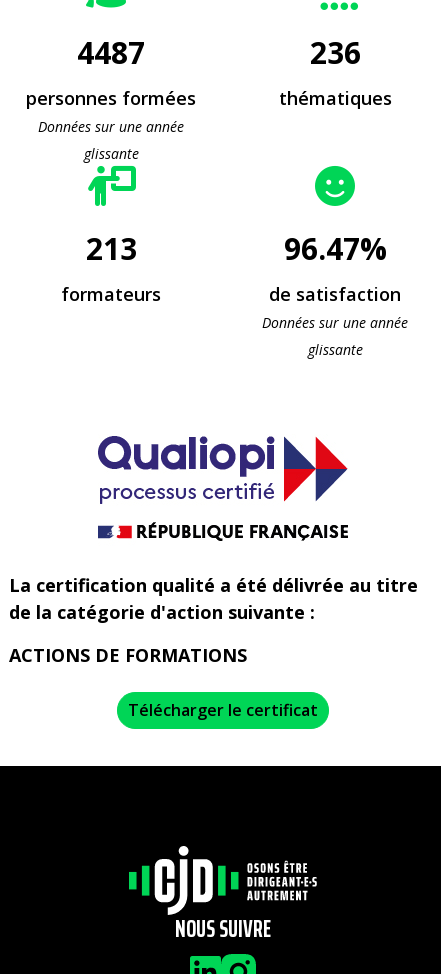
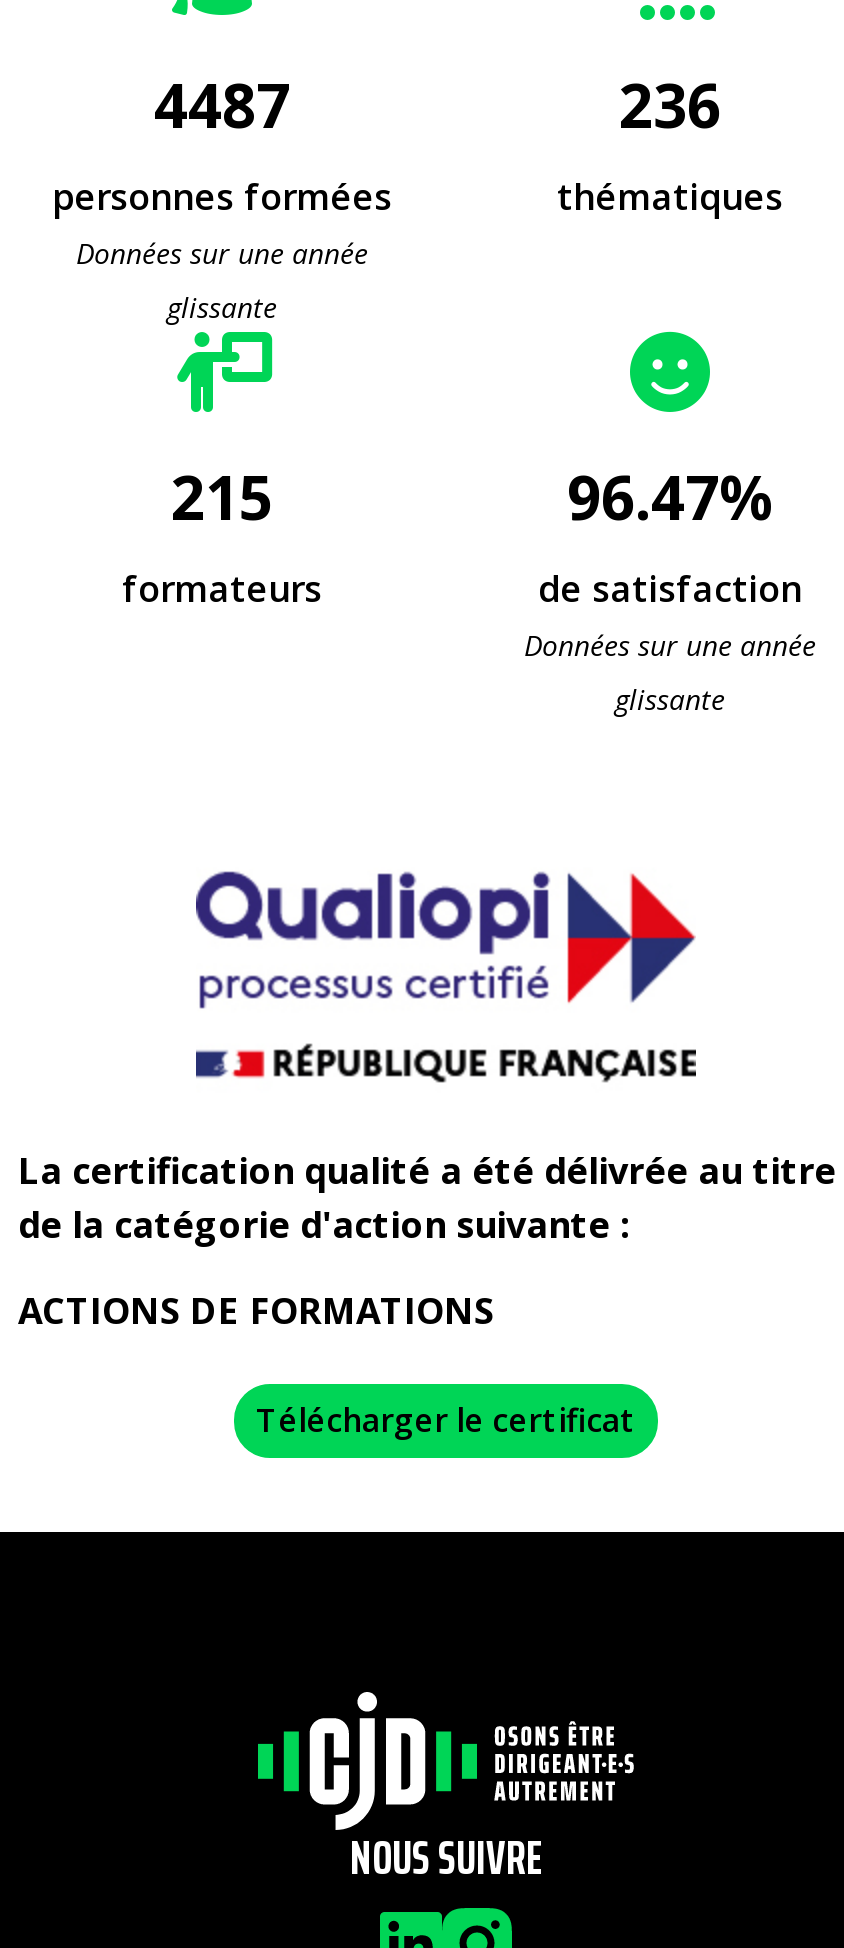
- 213
+ 215
